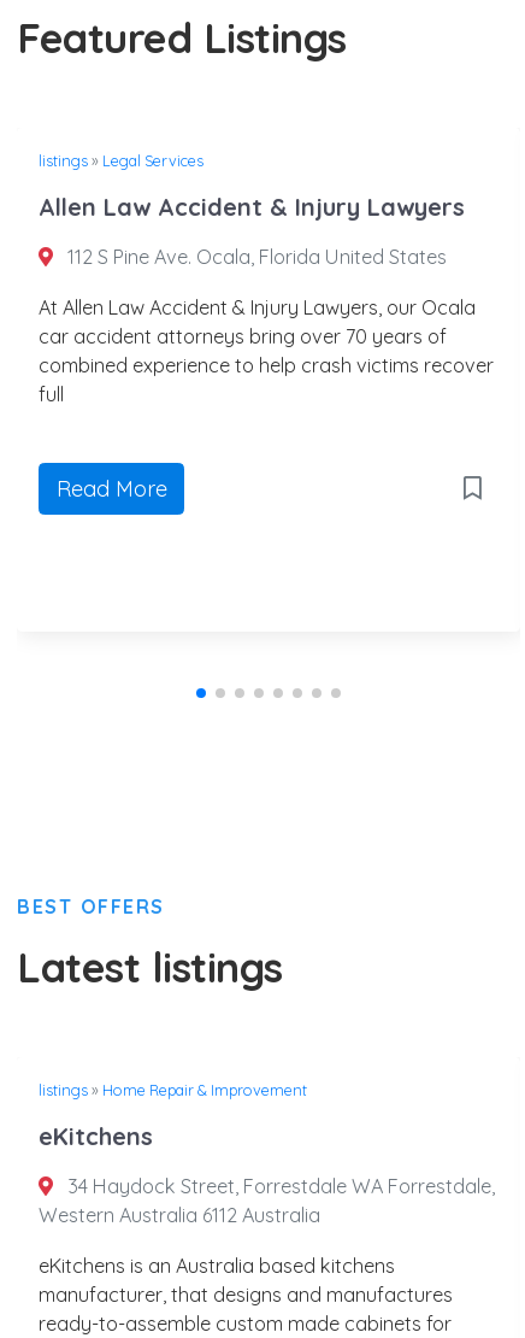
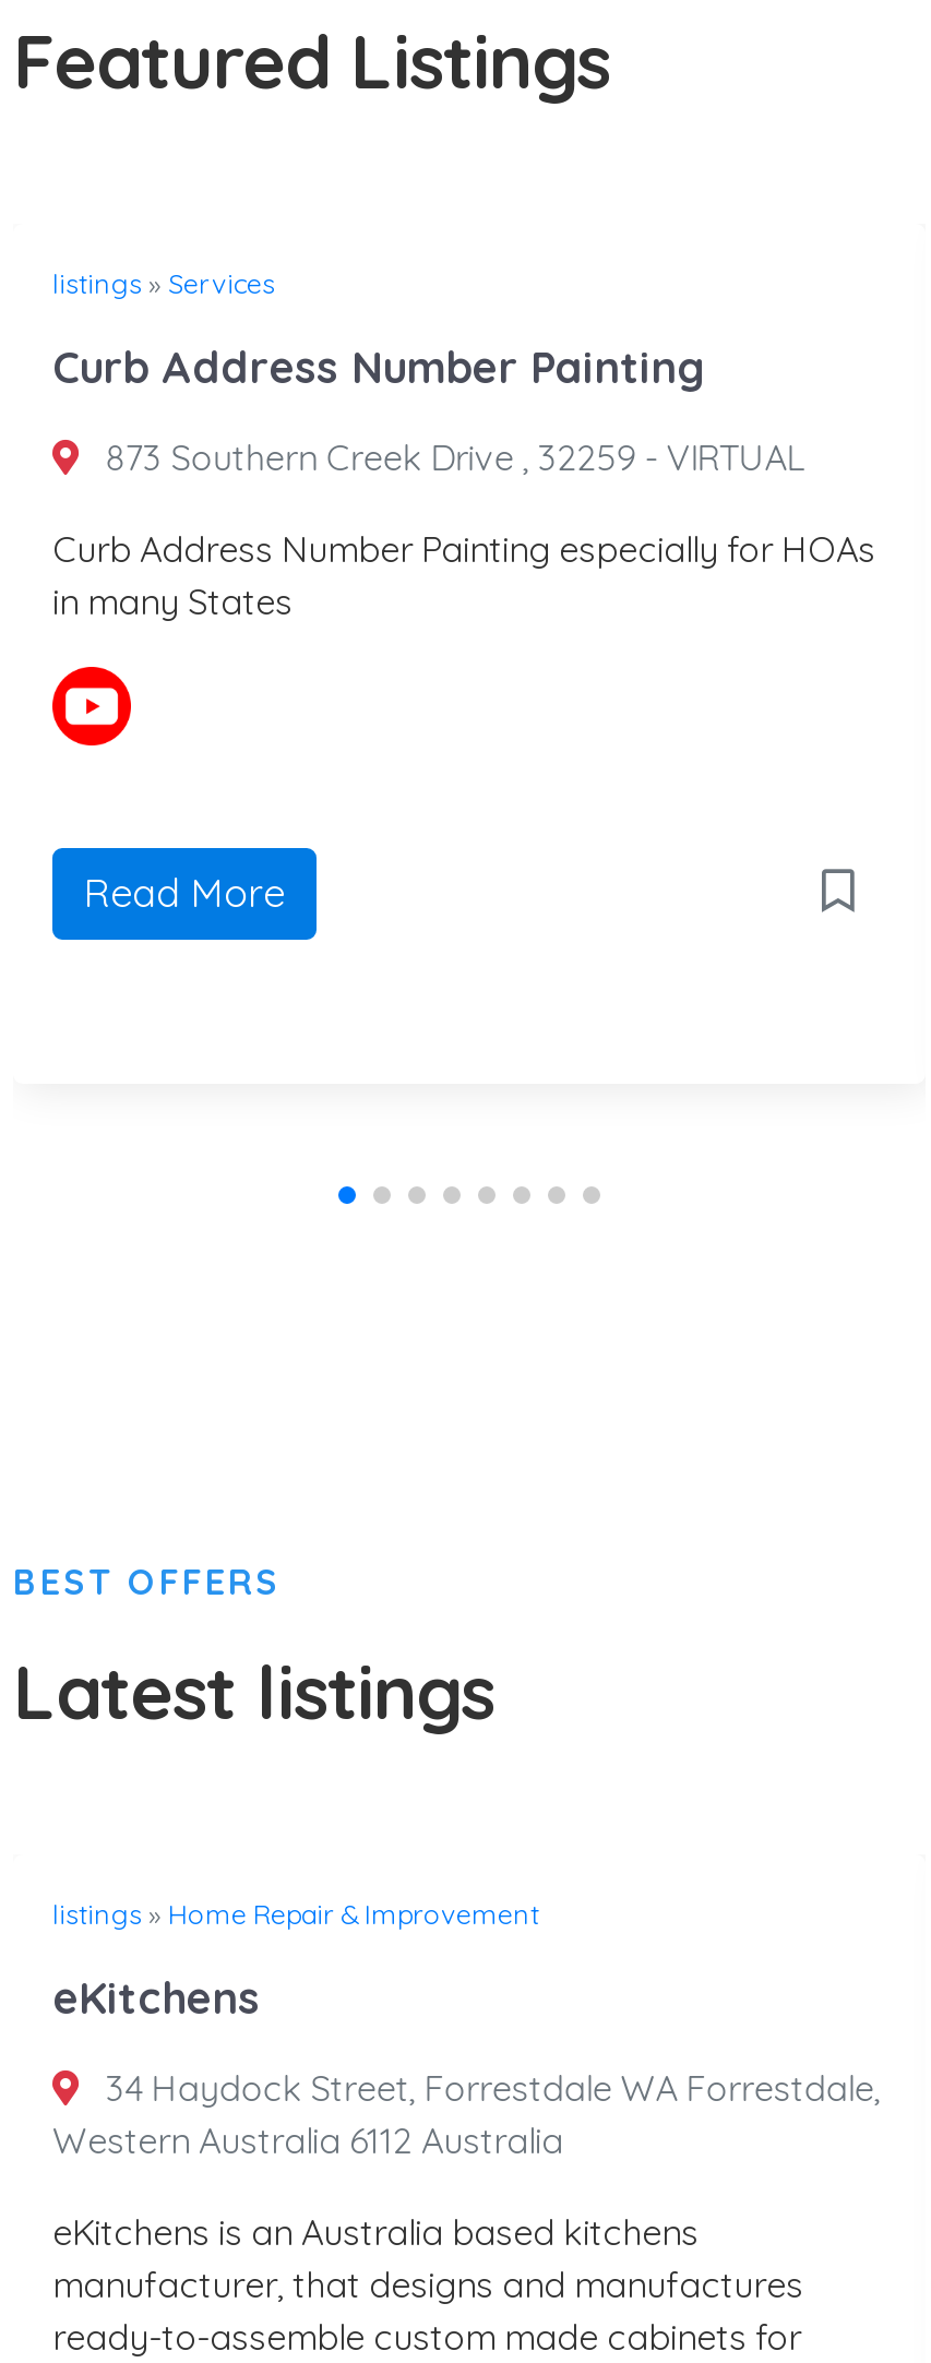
- listings» Legal Services
+ listings» Services

- Allen Law Accident & Injury Lawyers
+ Curb Address Number Painting

- 112 S Pine Ave. Ocala, Florida United States
+ 873 Southern Creek Drive , 32259 - VIRTUAL

- At Allen Law Accident & Injury Lawyers, our Ocala
- car accident attorneys bring over 70 years of
- combined experience to help crash victims recover
- full
+ Curb Address Number Painting especially for HOAs
+ in many States
